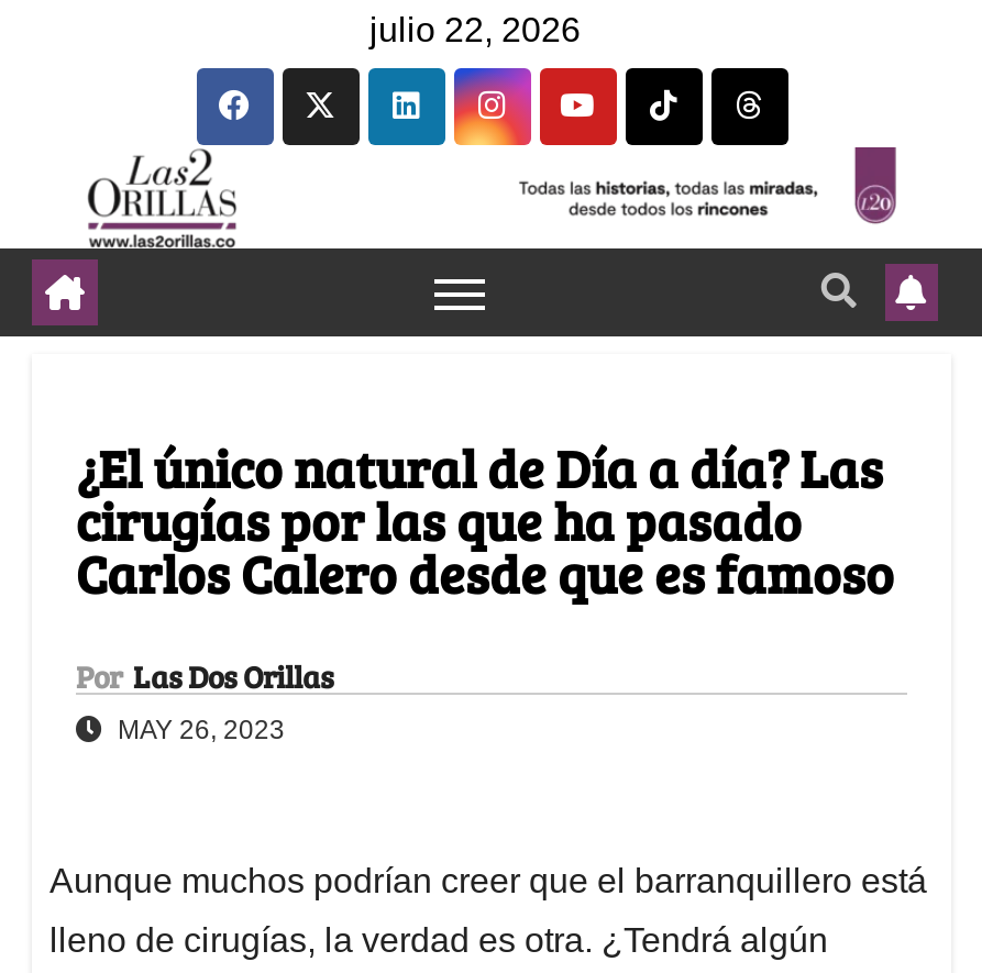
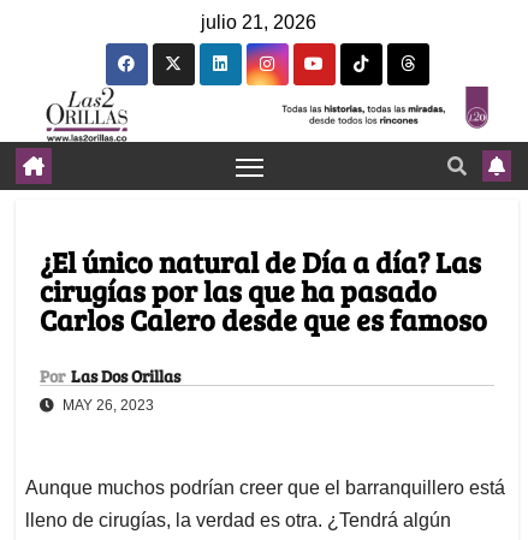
- julio 22, 2026
+ julio 21, 2026
